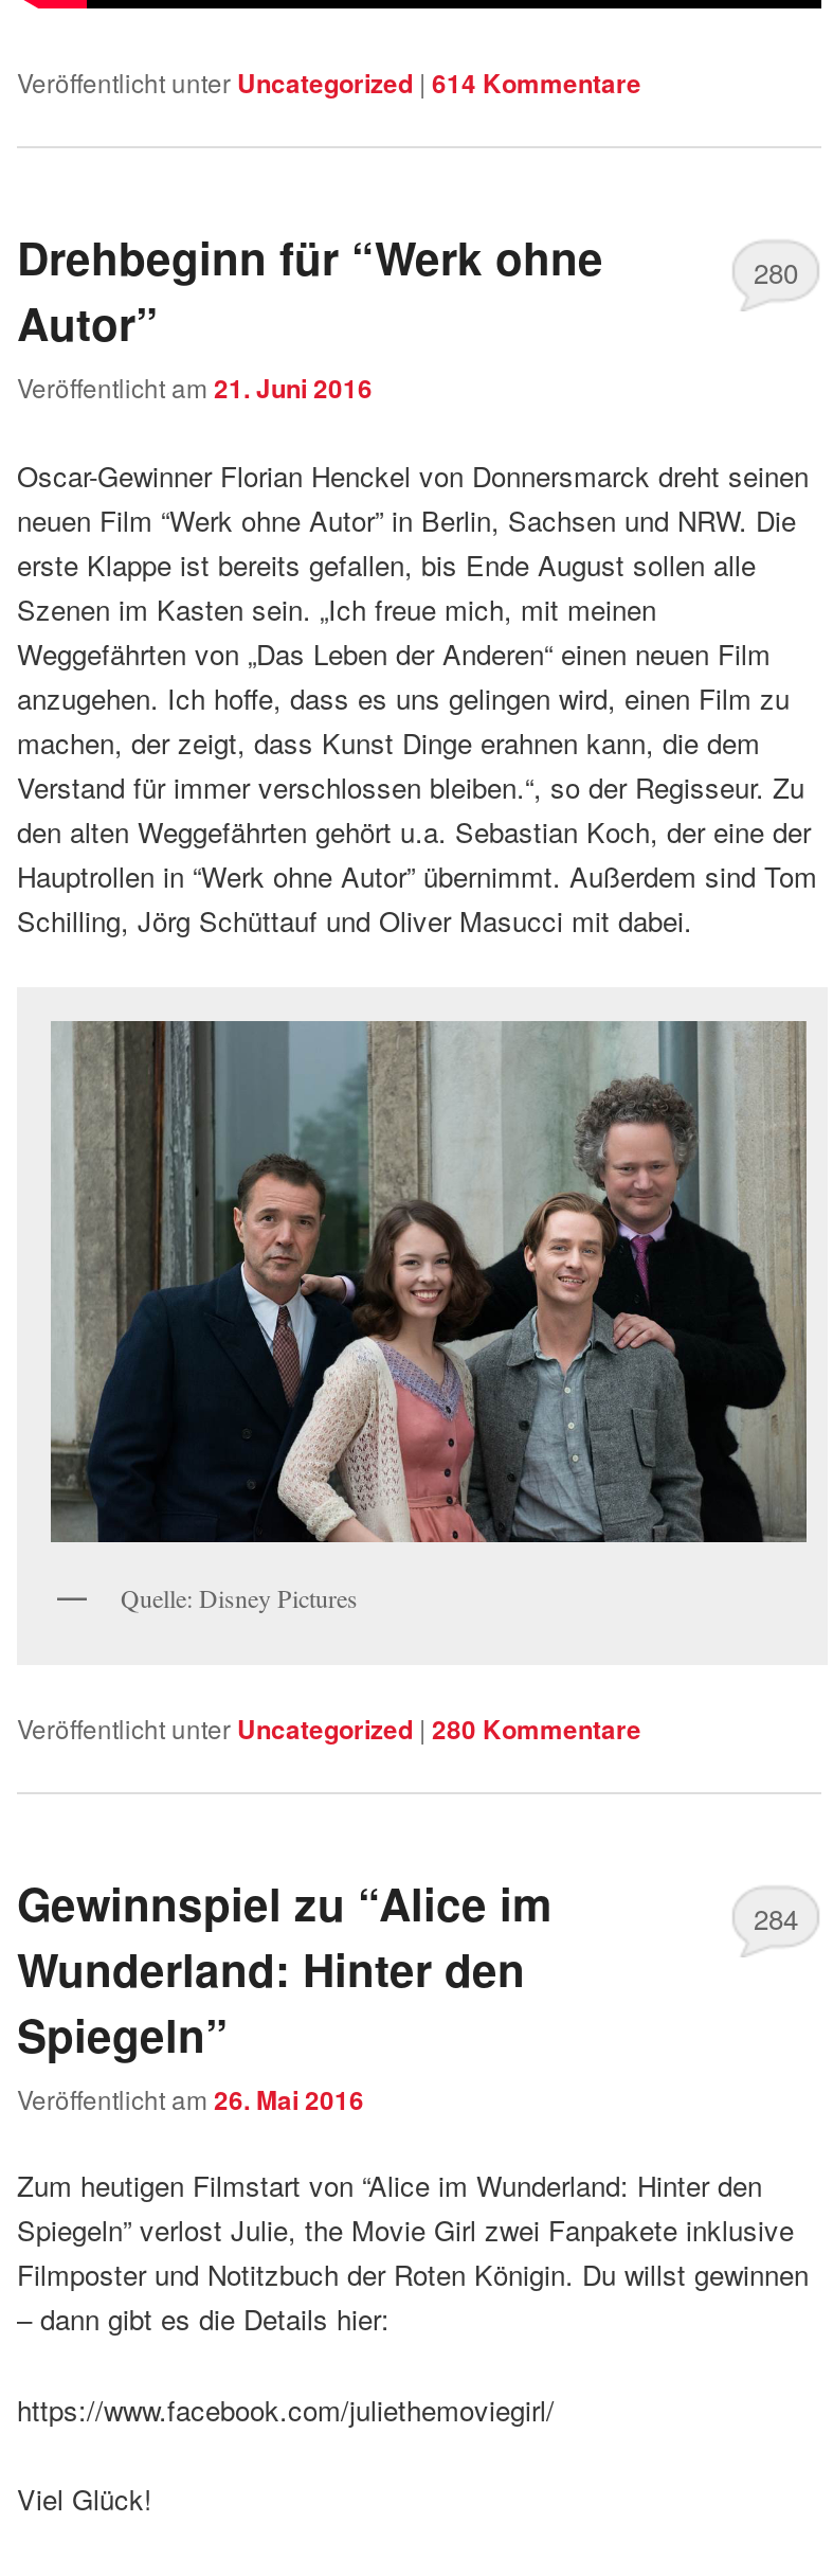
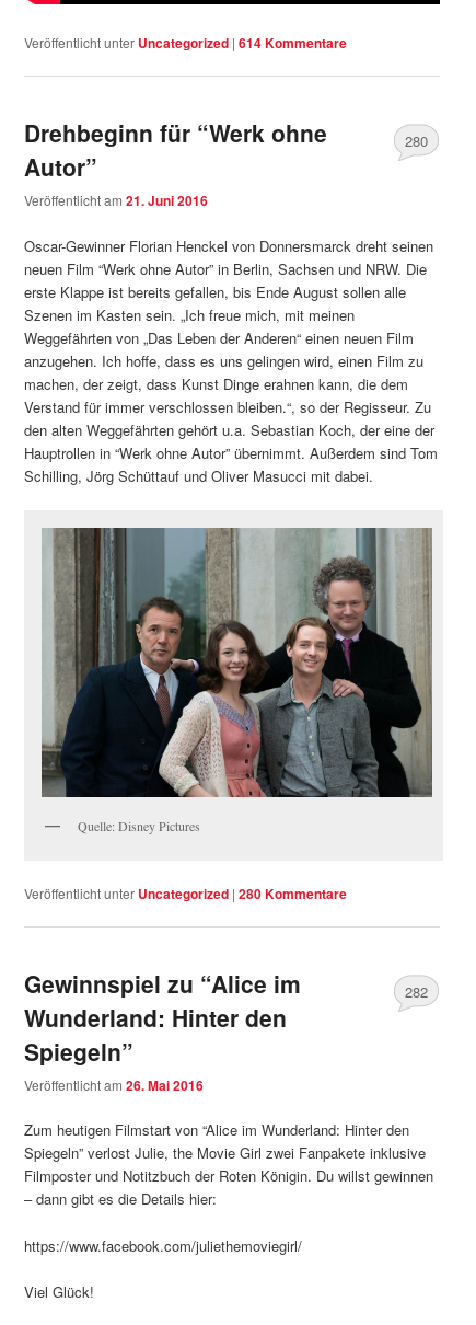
- 284
+ 282
